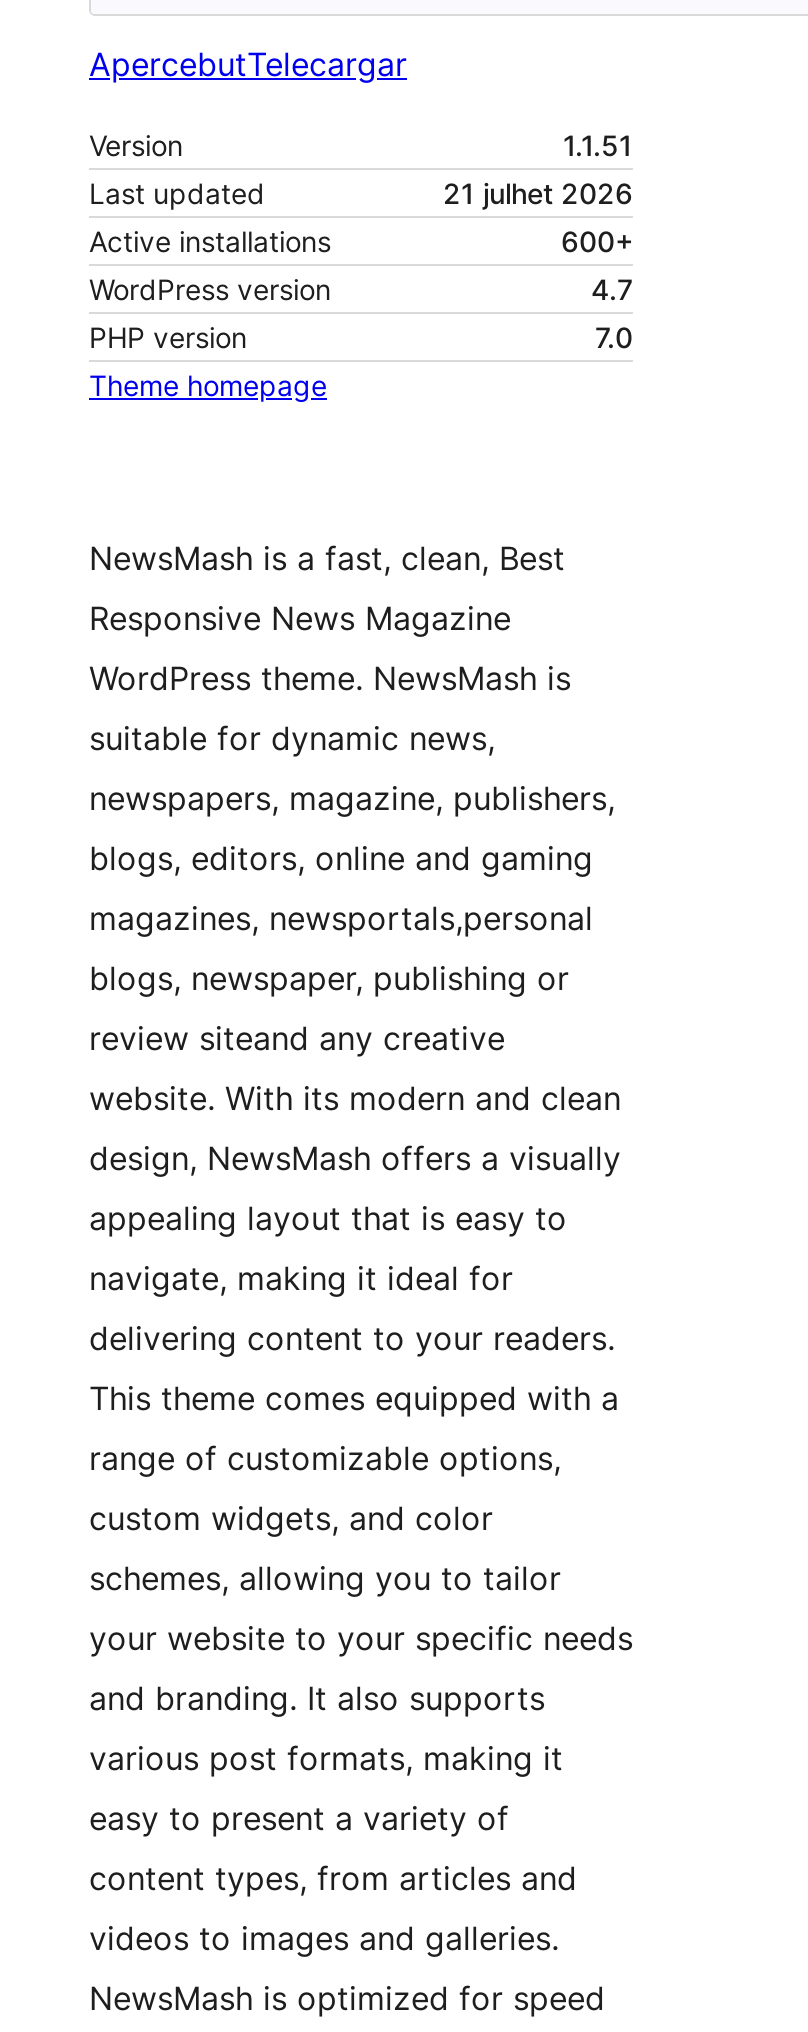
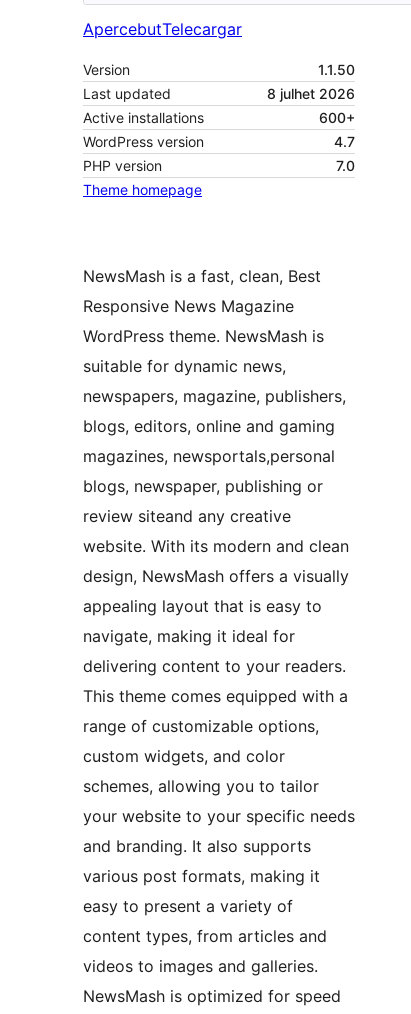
- 1.1.51
+ 1.1.50

- 21 julhet 2026
+ 8 julhet 2026
